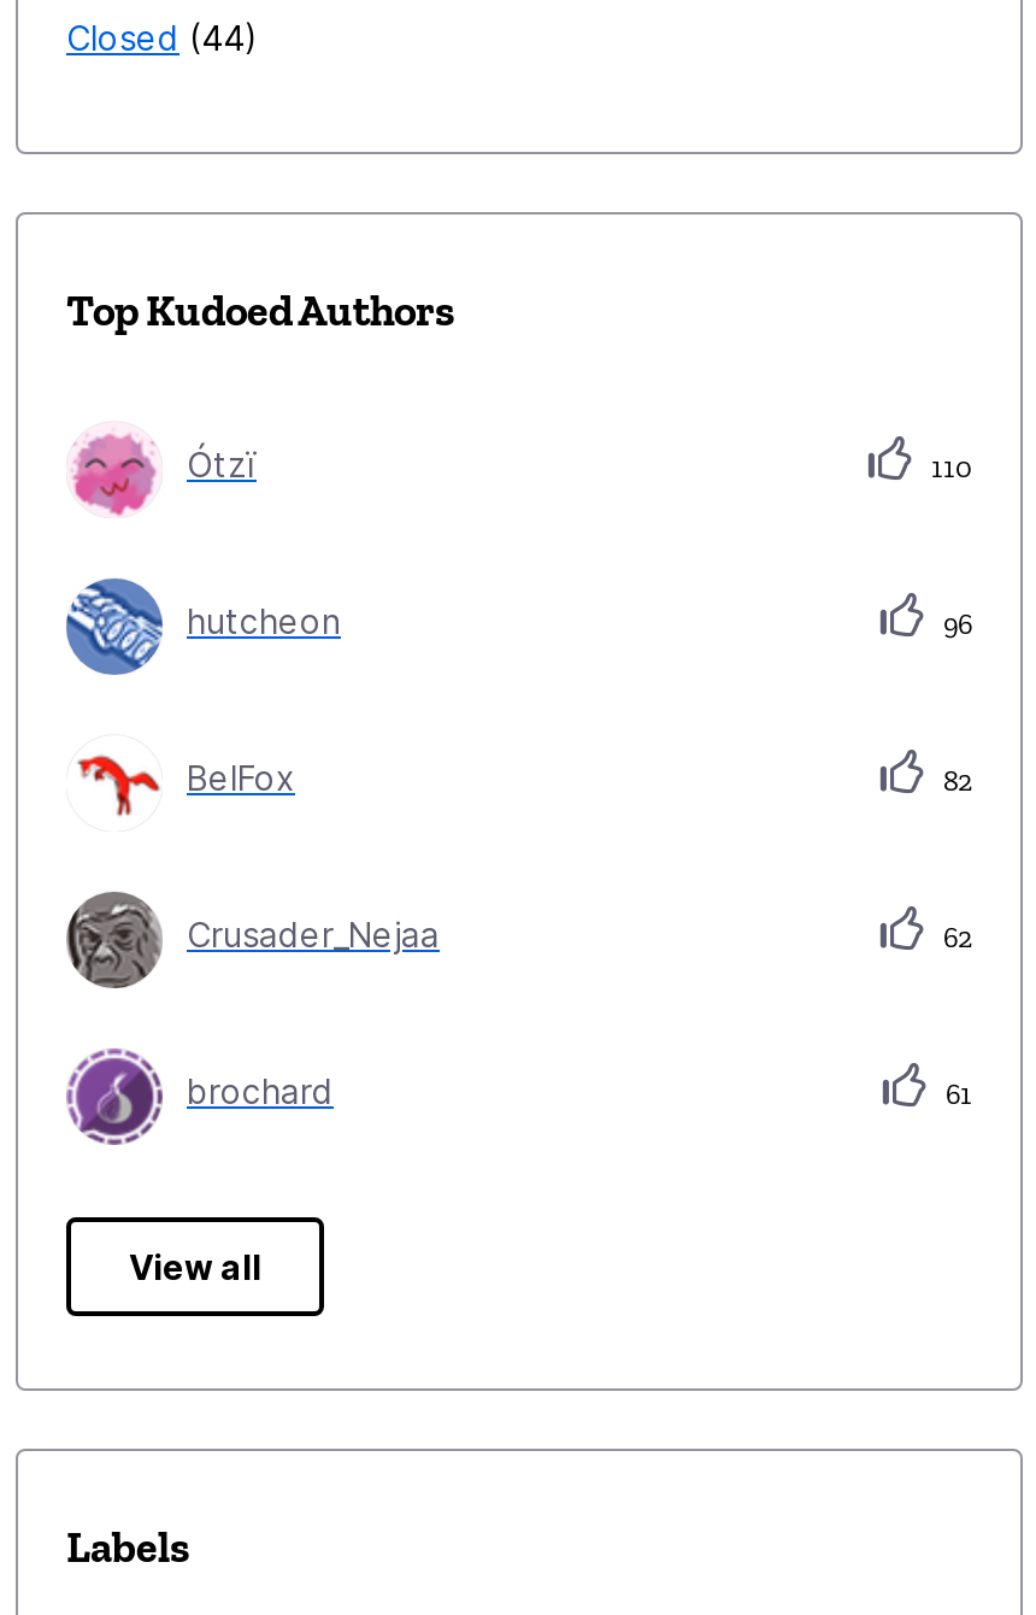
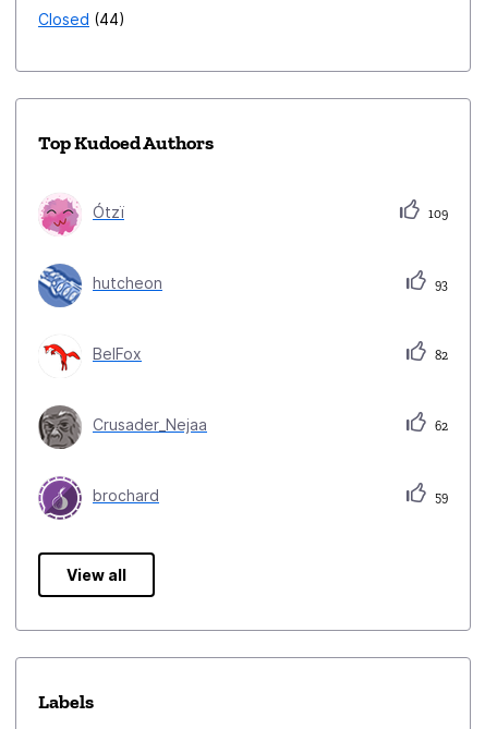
- 110
+ 109

- 96
+ 93

- 61
+ 59
